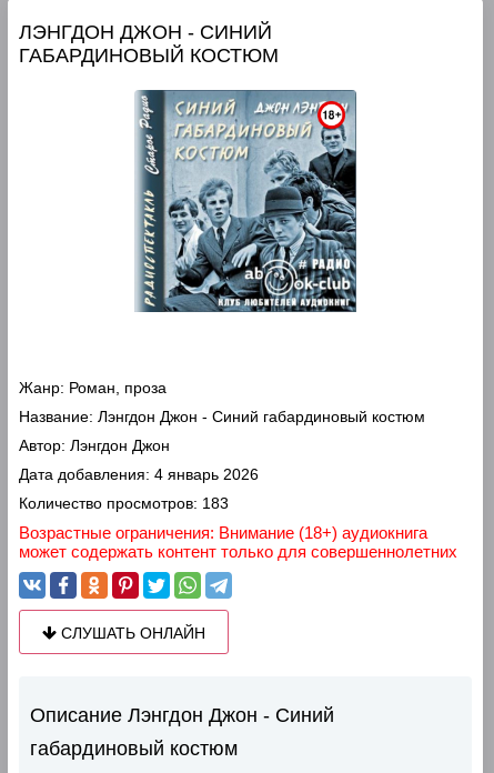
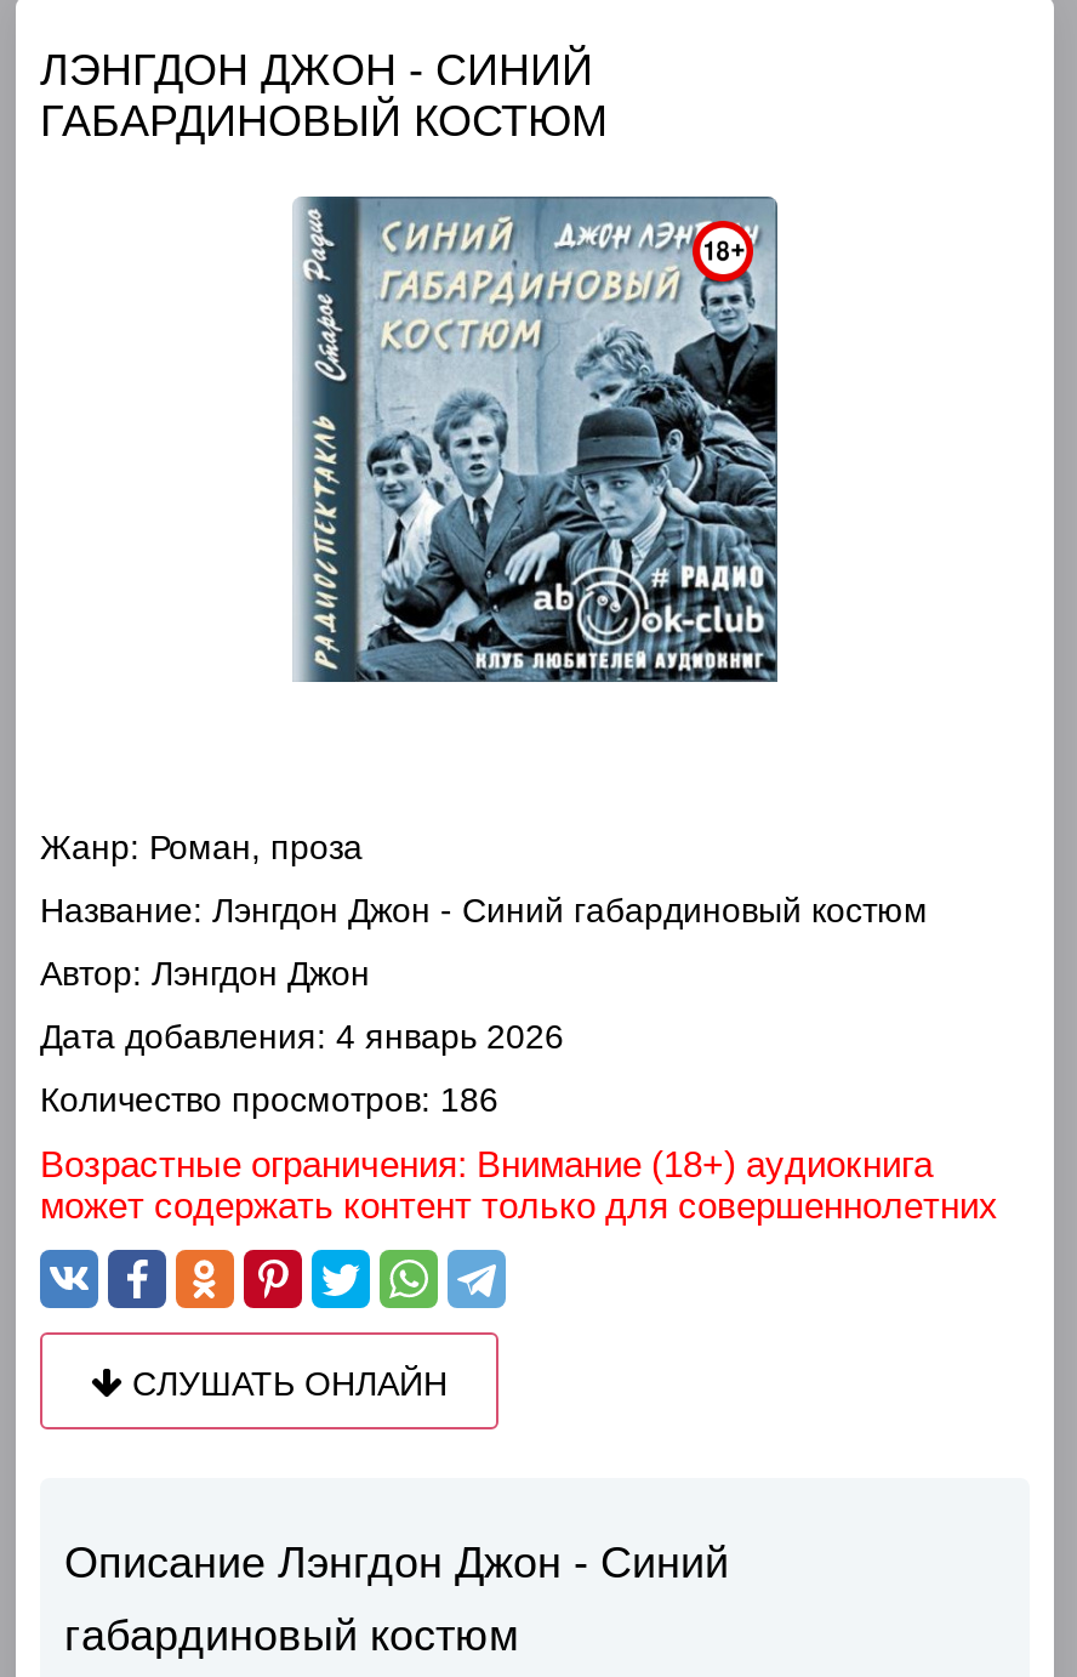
- Количество просмотров: 183
+ Количество просмотров: 186
